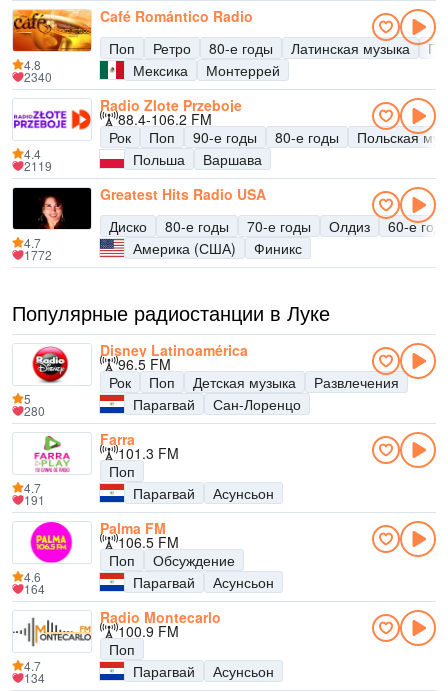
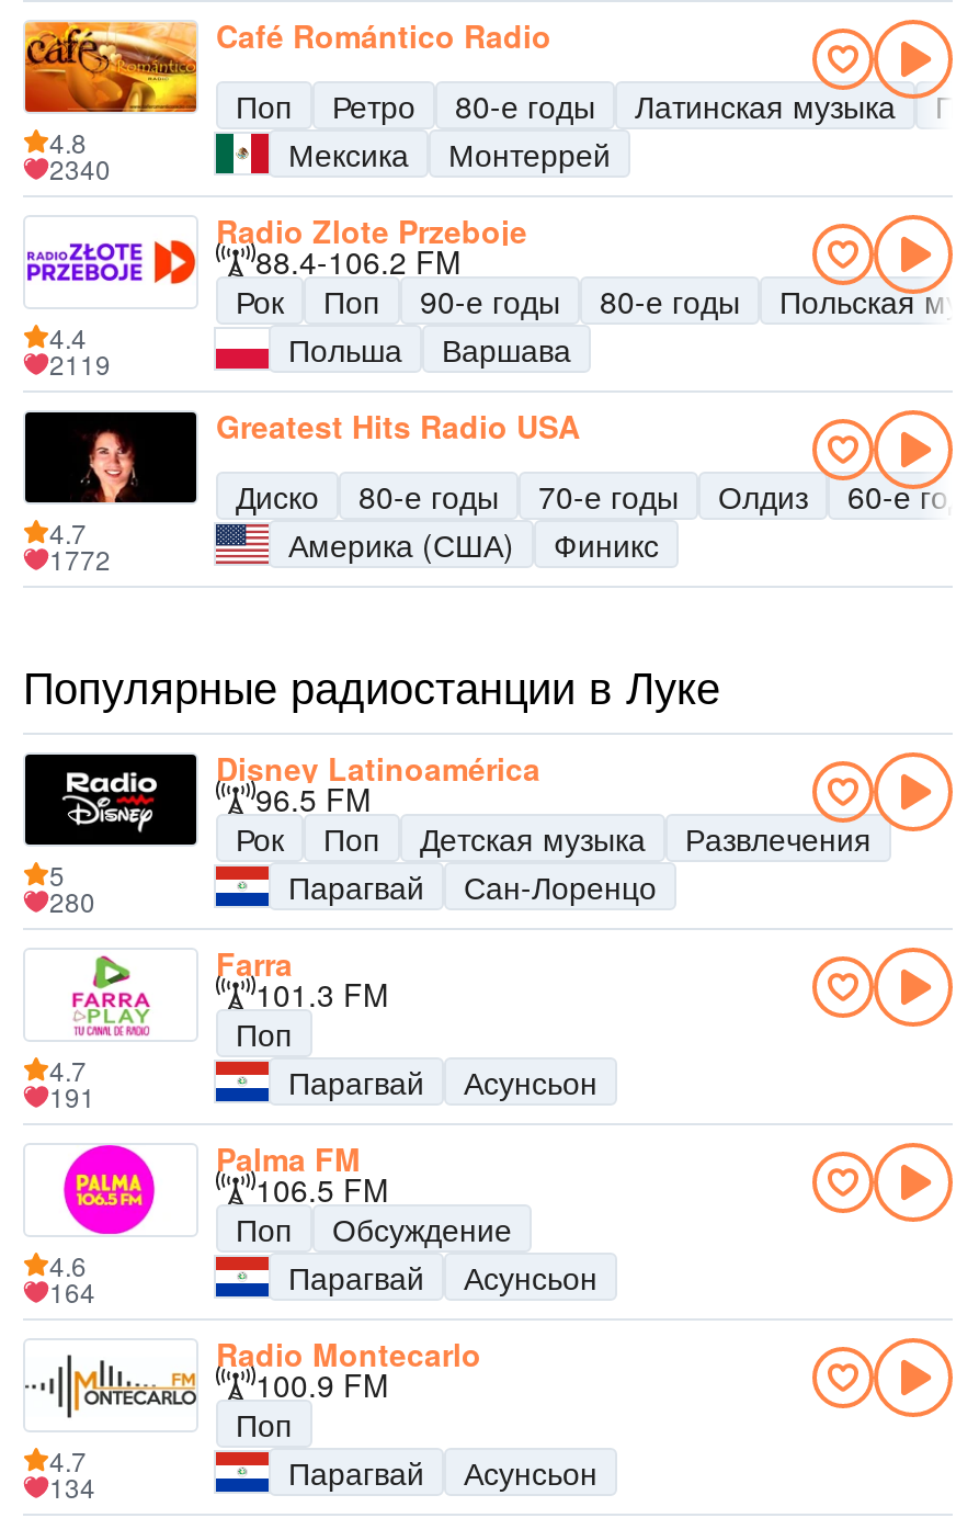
- [image]
+ [image]
